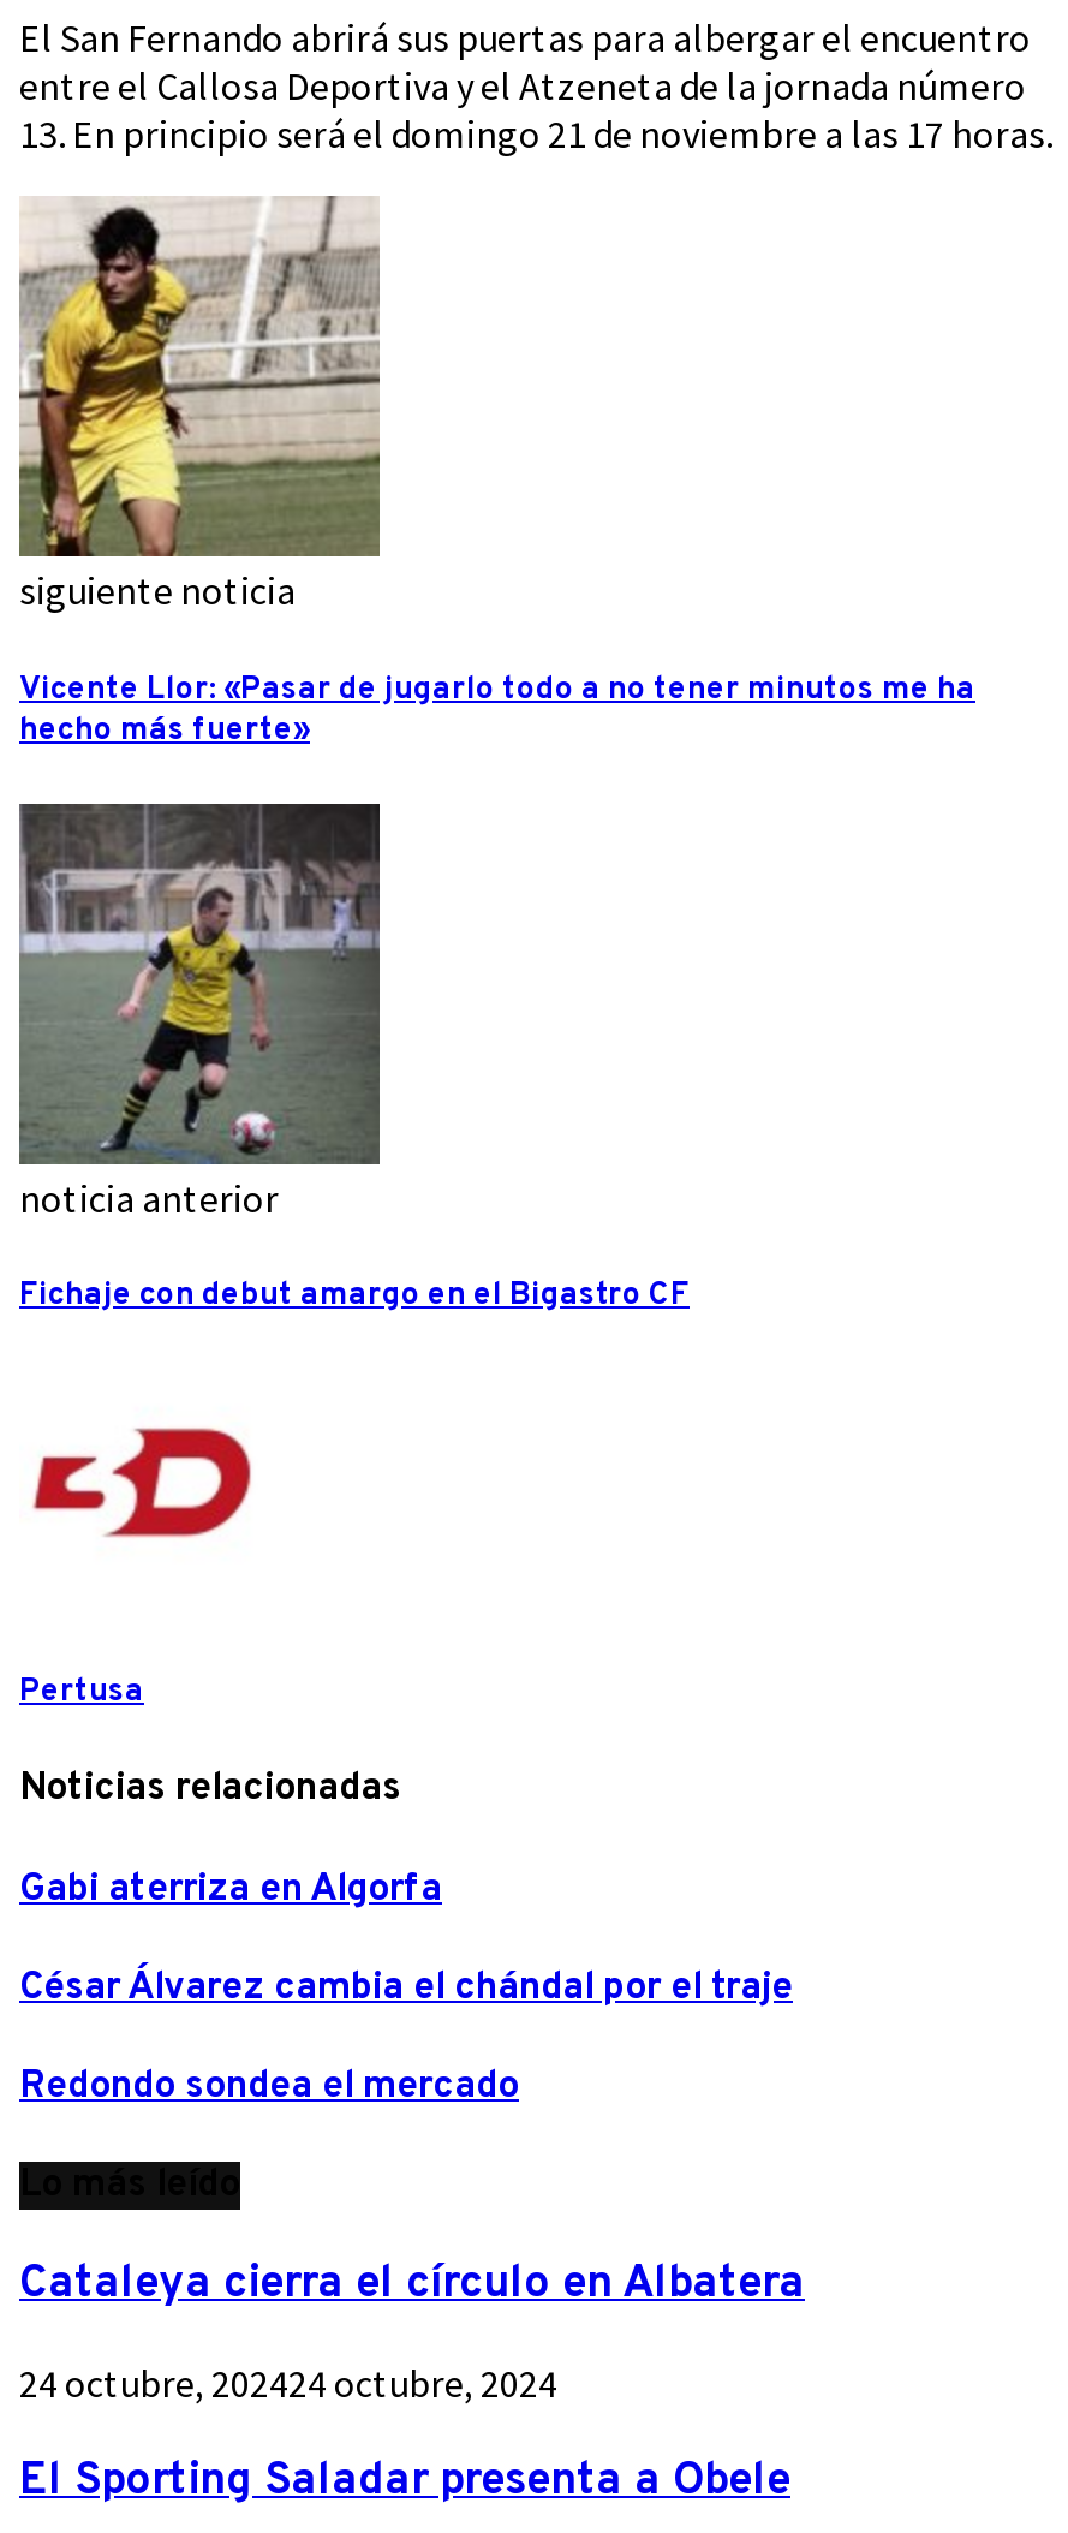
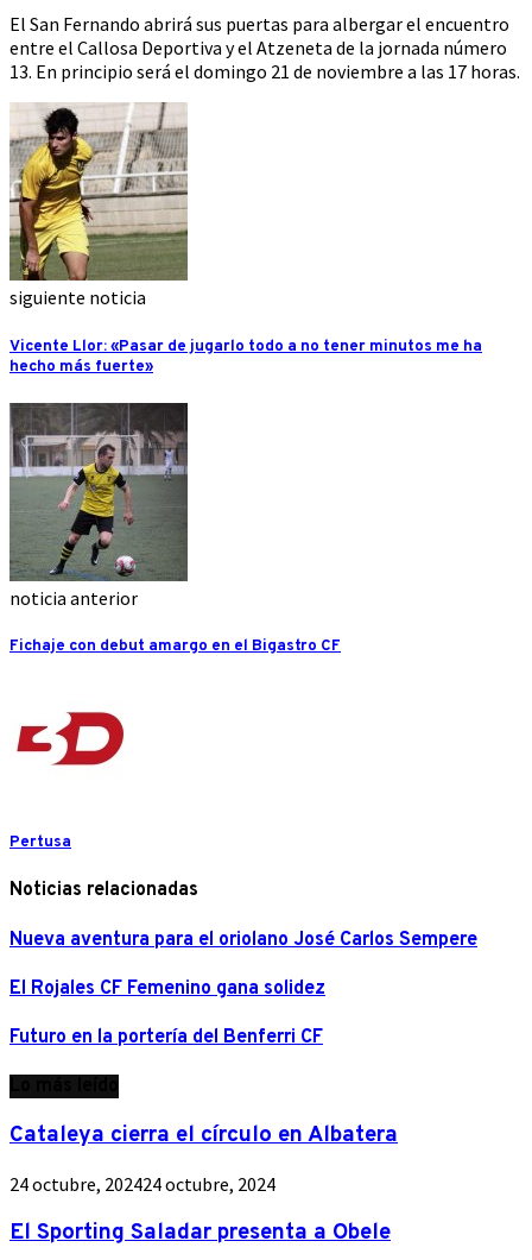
- Gabi aterriza en Algorfa
+ Nueva aventura para el oriolano José Carlos Sempere

- César Álvarez cambia el chándal por el traje
+ El Rojales CF Femenino gana solidez

- Redondo sondea el mercado
+ Futuro en la portería del Benferri CF
